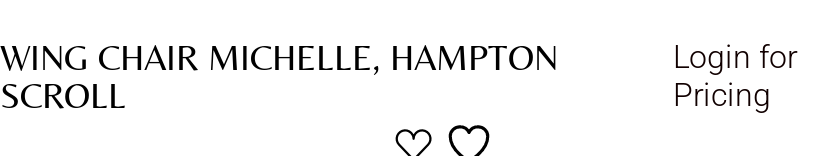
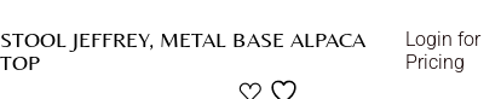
- WING CHAIR MICHELLE, HAMPTON
- SCROLL
+ STOOL JEFFREY, METAL BASE ALPACA
+ TOP
